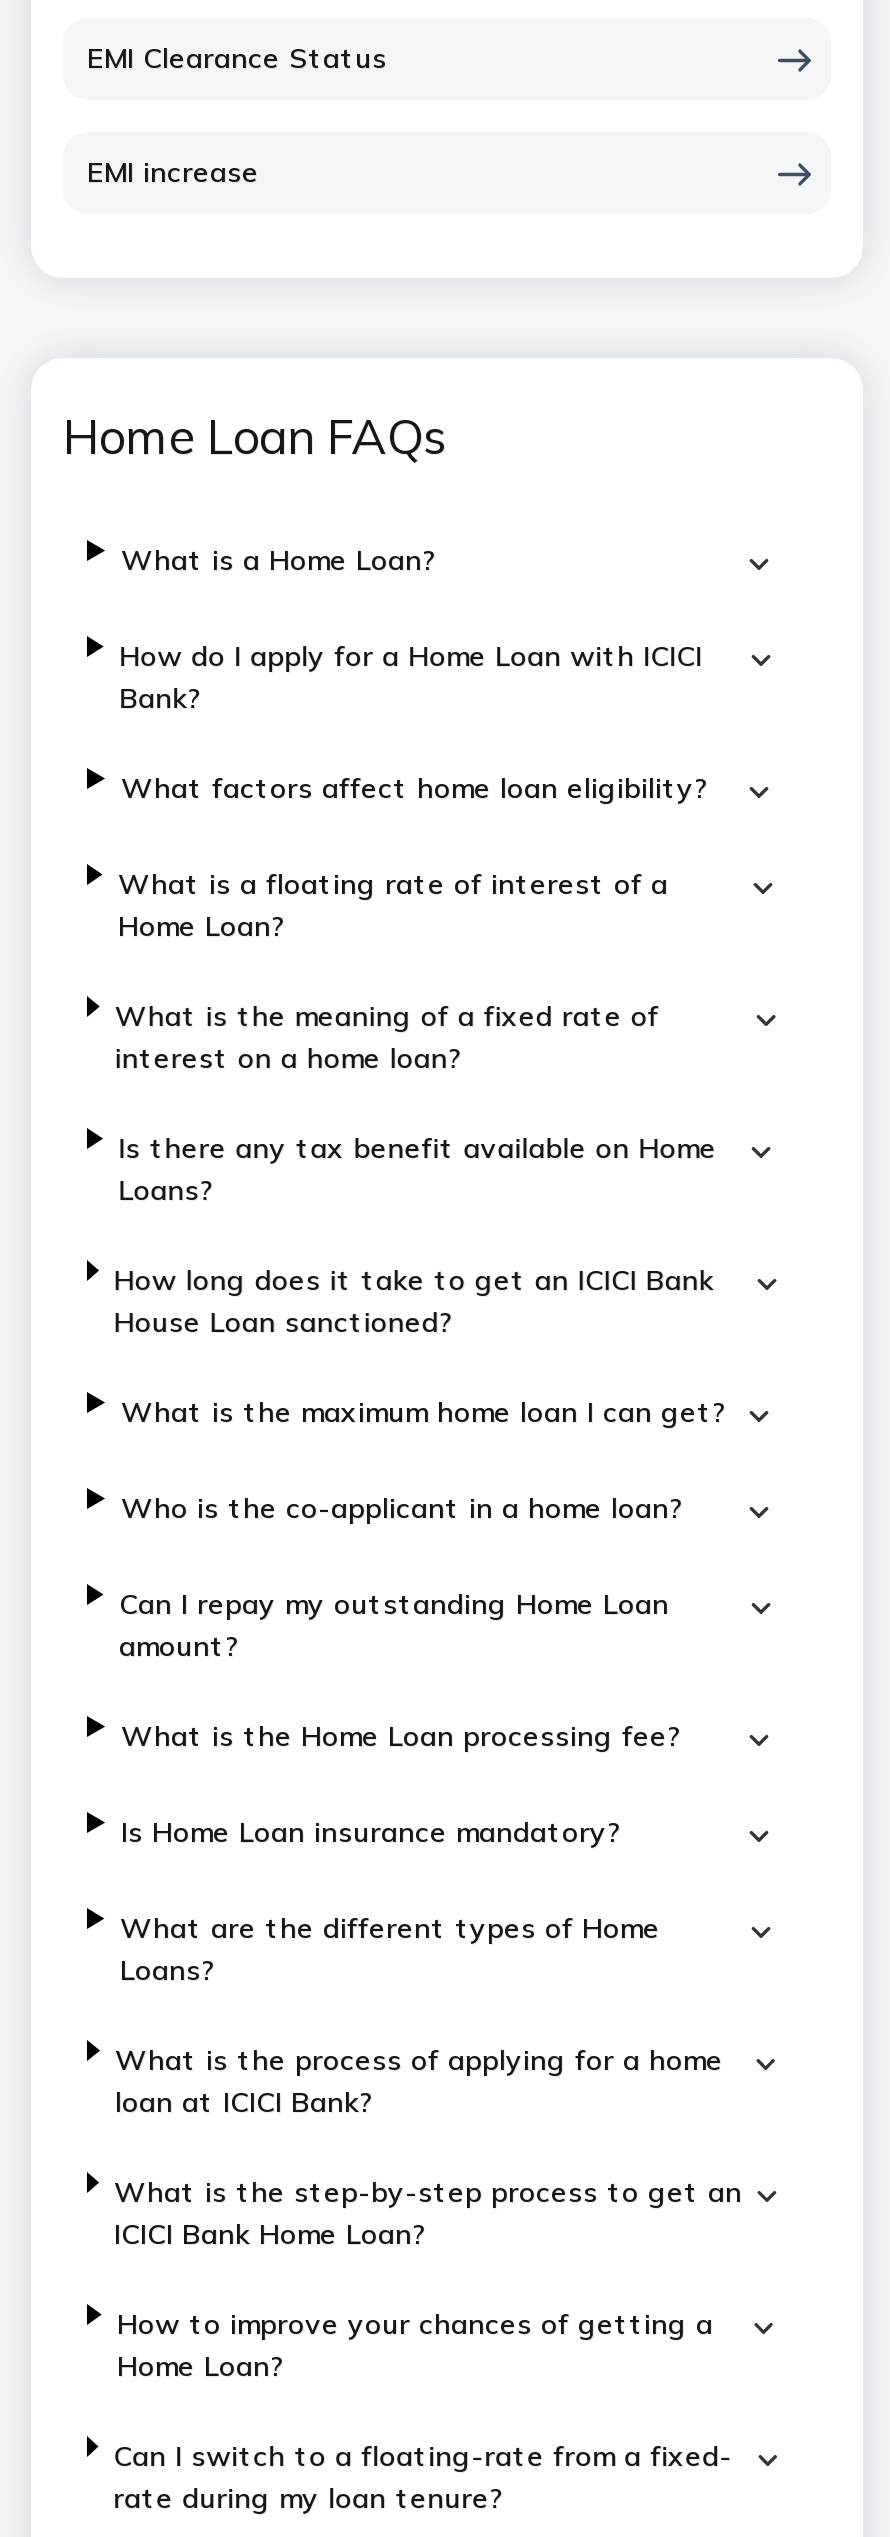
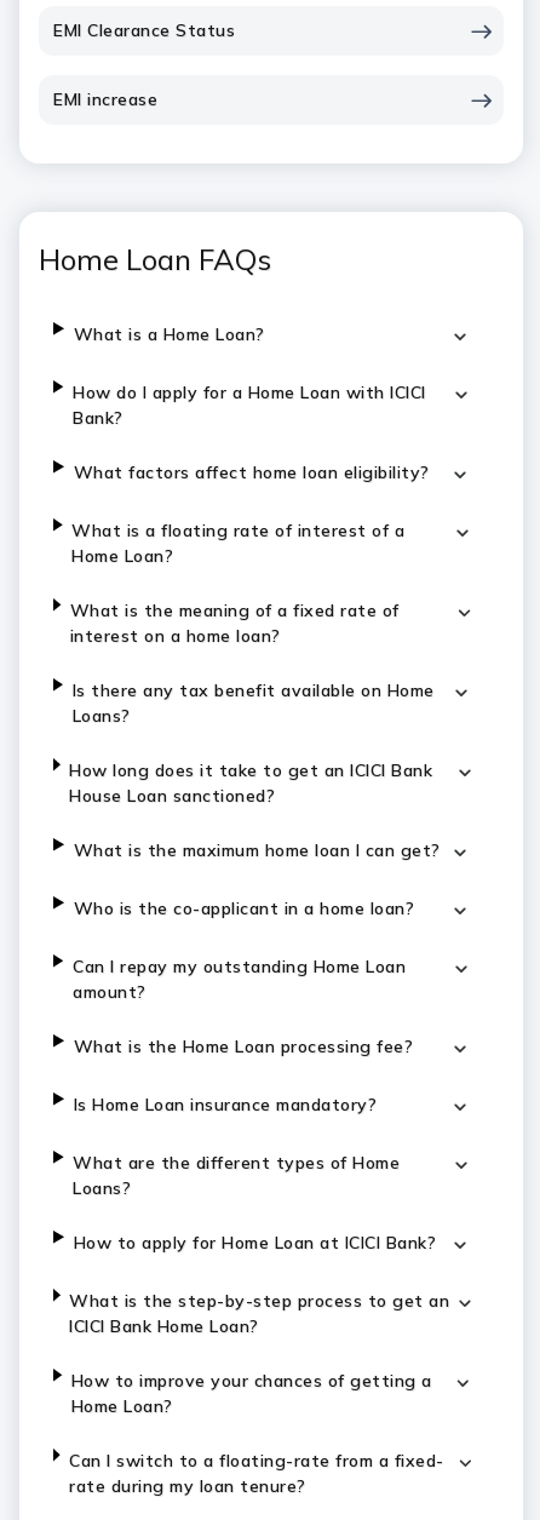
- What is the process of applying for a home
- loan at ICICI Bank?
+ How to apply for Home Loan at ICICI Bank?
